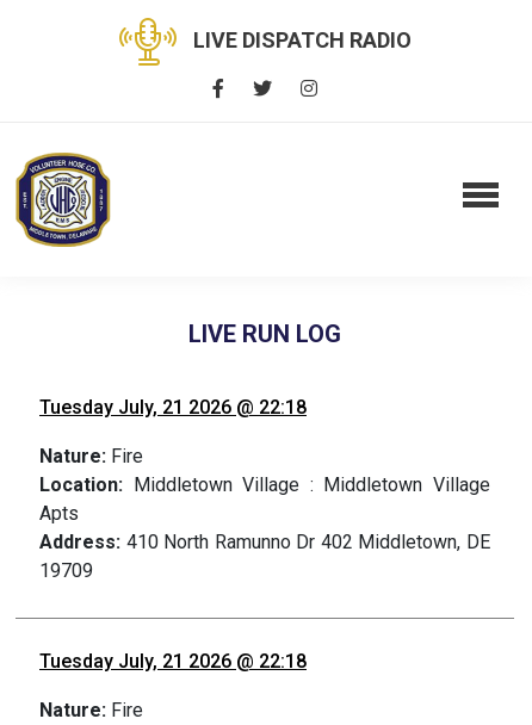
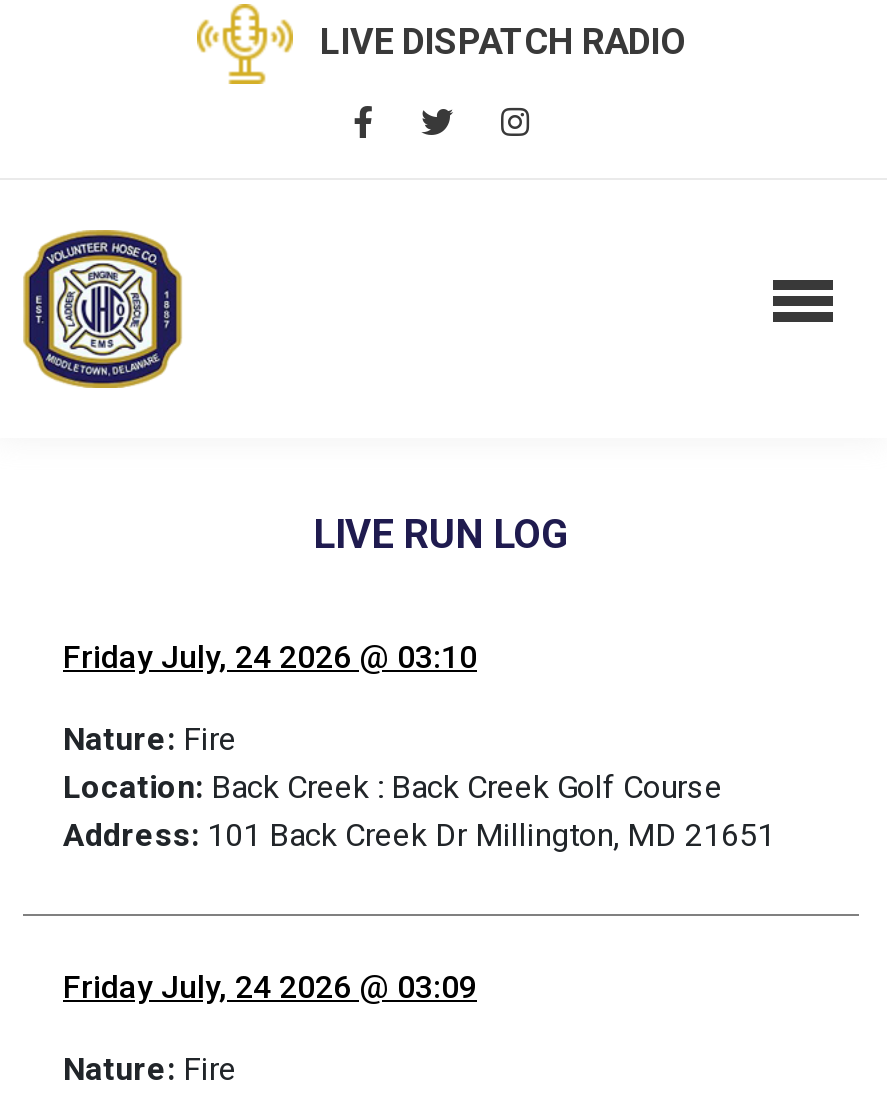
- Tuesday July, 21 2026 @ 22:18
+ Friday July, 24 2026 @ 03:10

- Location: Middletown Village : Middletown Village
- Apts
- Address: 410 North Ramunno Dr 402 Middletown, DE
- 19709
+ Location: Back Creek : Back Creek Golf Course
+ Address: 101 Back Creek Dr Millington, MD 21651

- Tuesday July, 21 2026 @ 22:18
+ Friday July, 24 2026 @ 03:09
